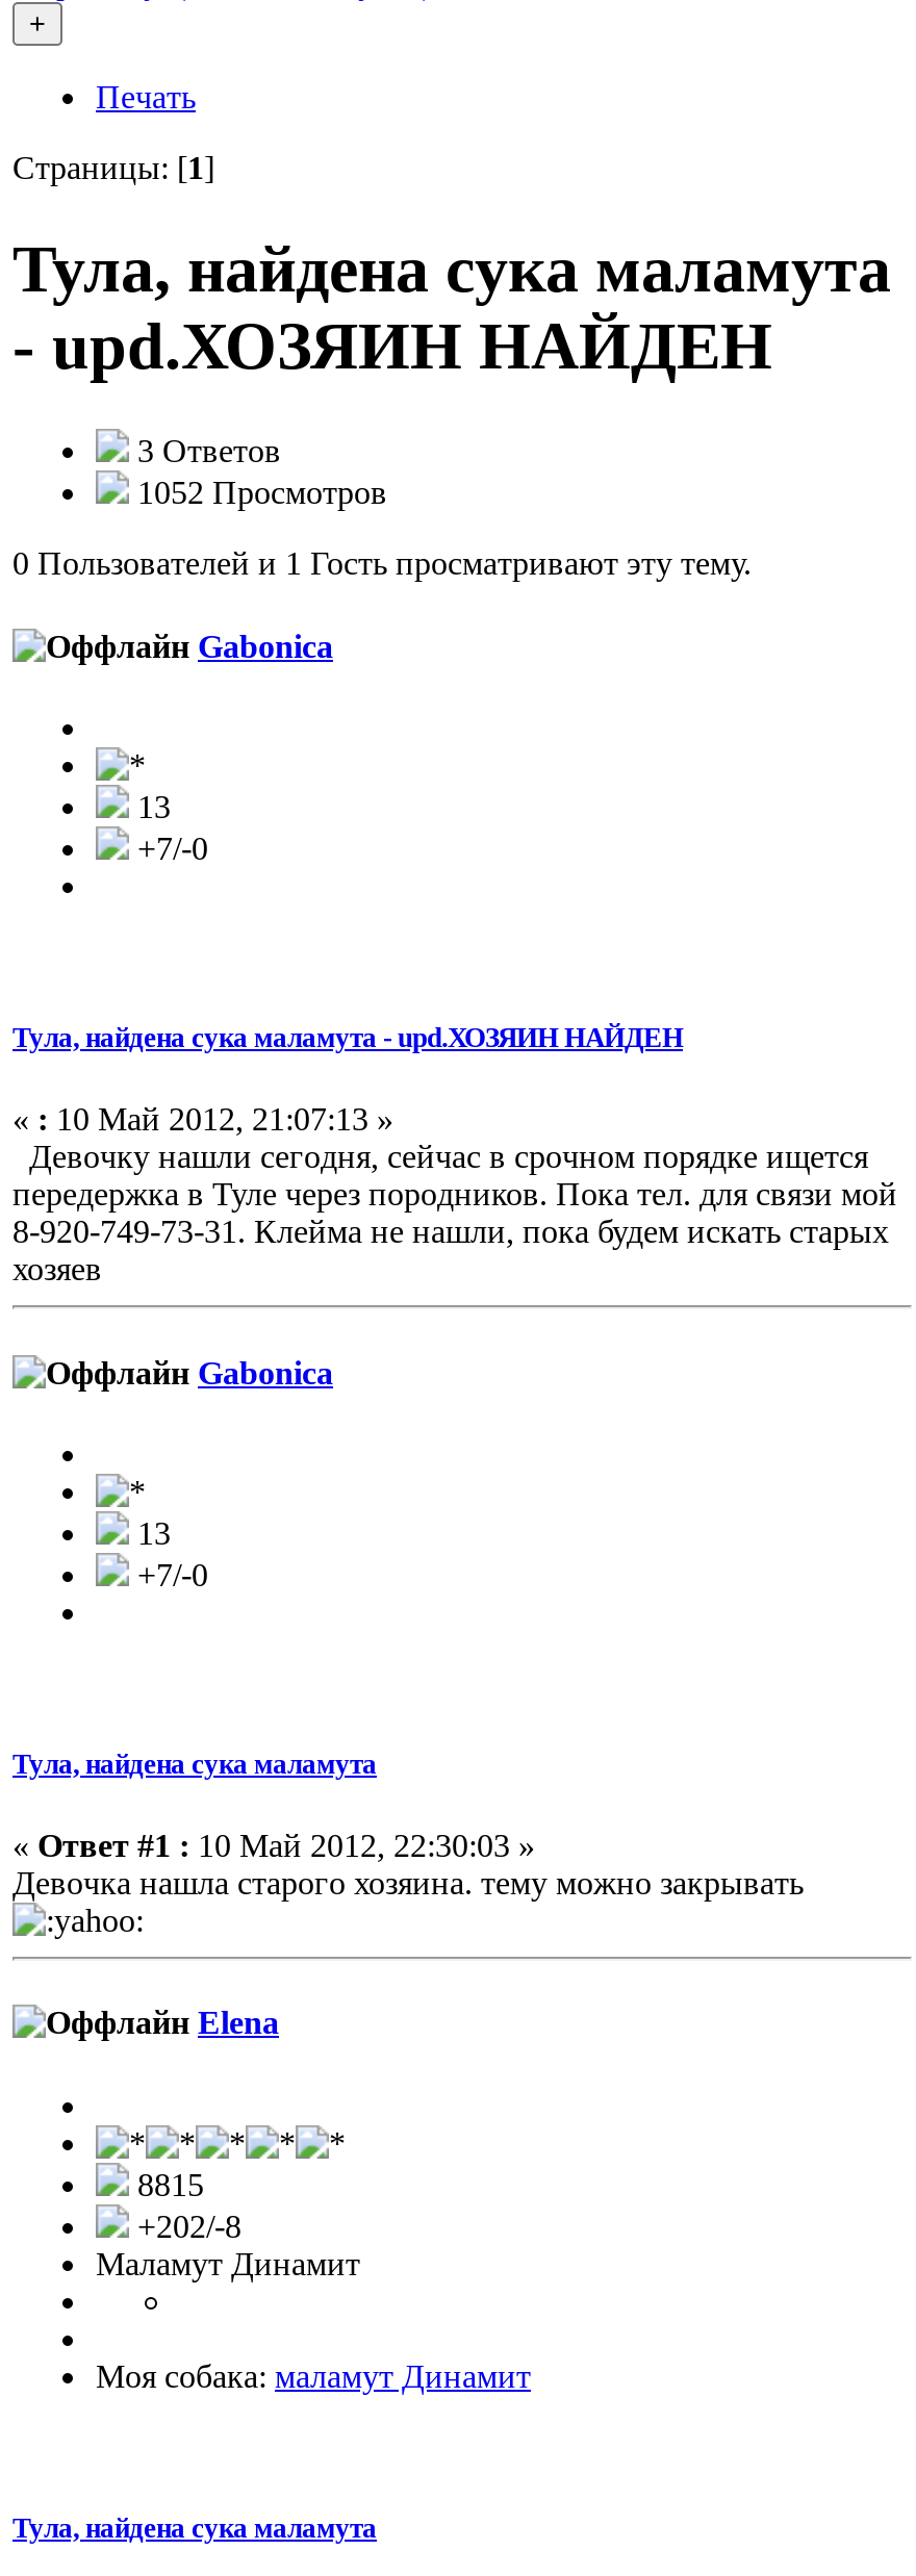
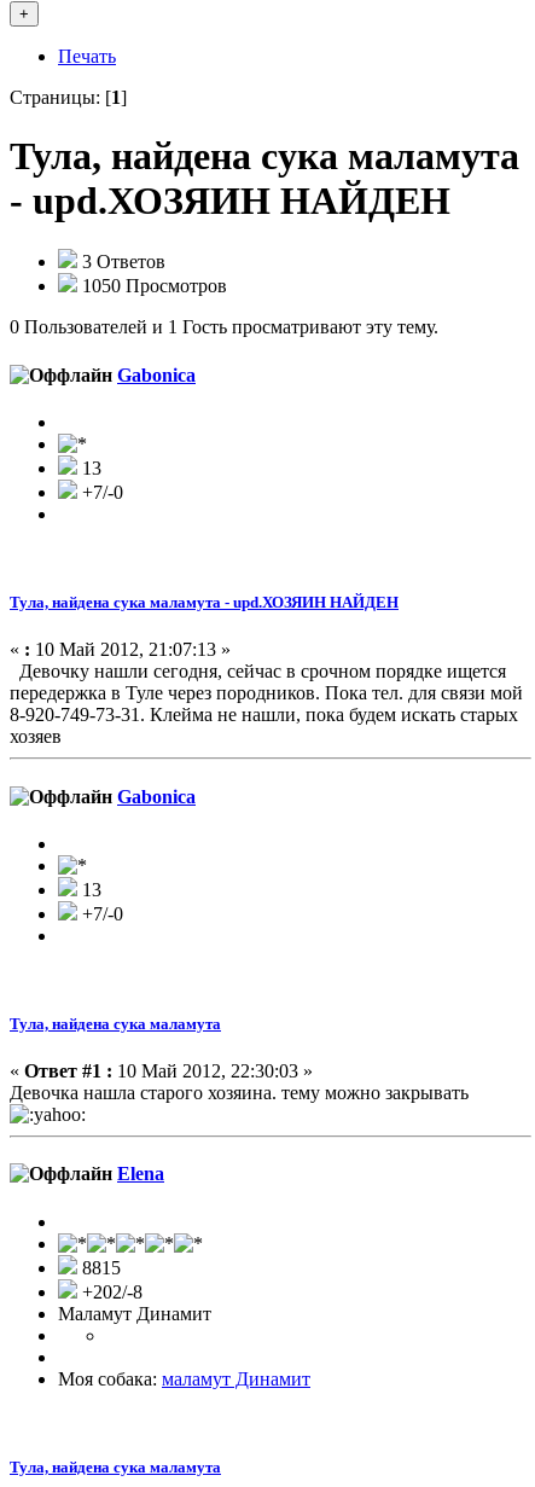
- 1052 Просмотров
+ 1050 Просмотров
